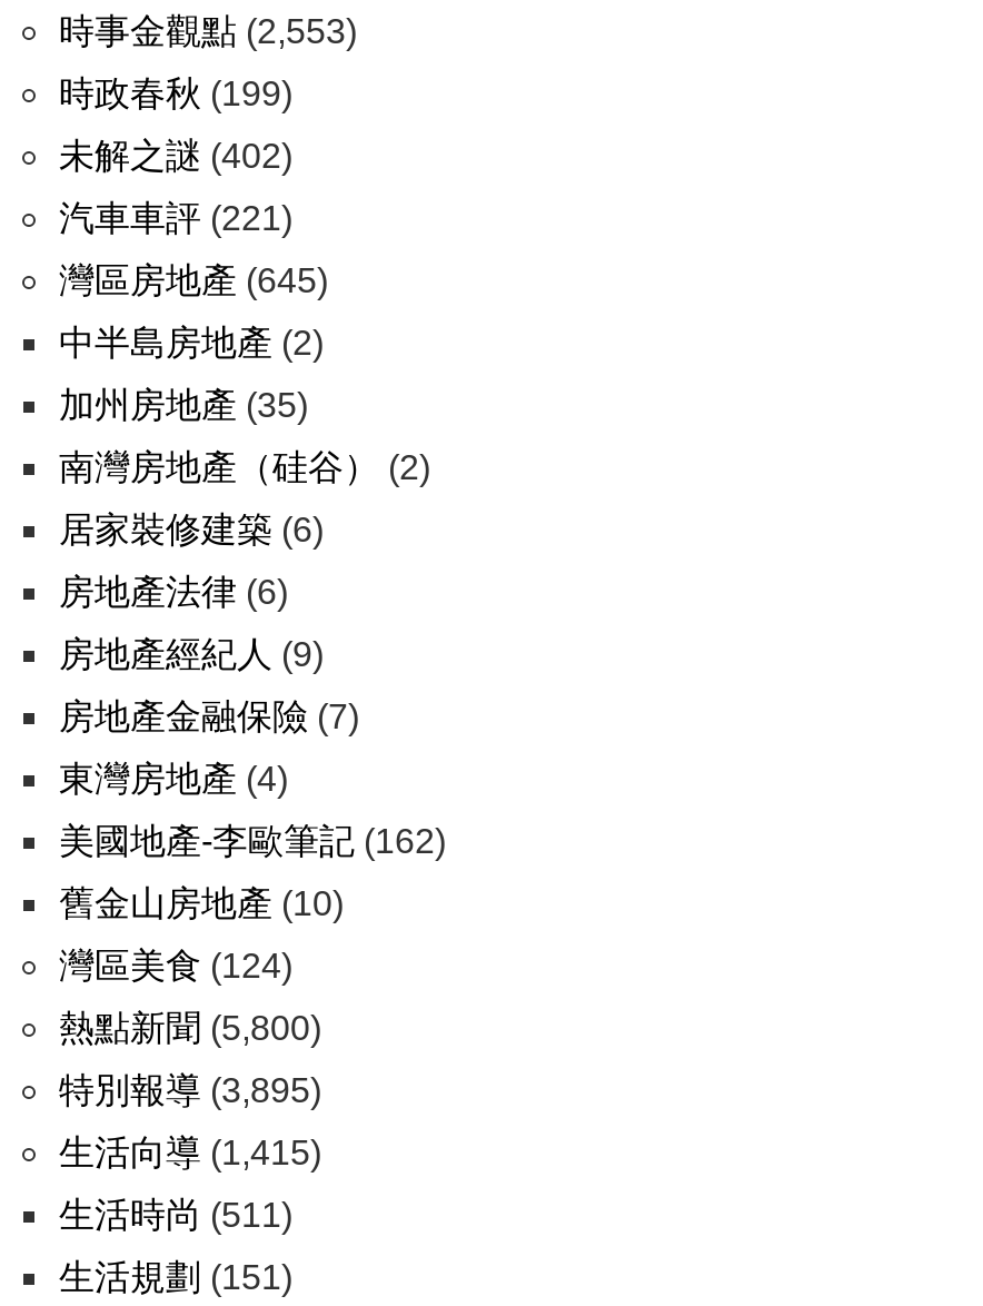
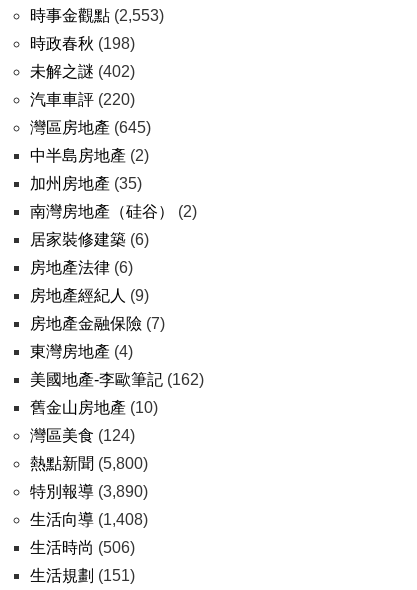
- 時政春秋(199)
+ 時政春秋(198)

- 汽車車評(221)
+ 汽車車評(220)

- 特別報導(3,895)
+ 特別報導(3,890)

- 生活向導(1,415)
+ 生活向導(1,408)

- 生活時尚(511)
+ 生活時尚(506)
